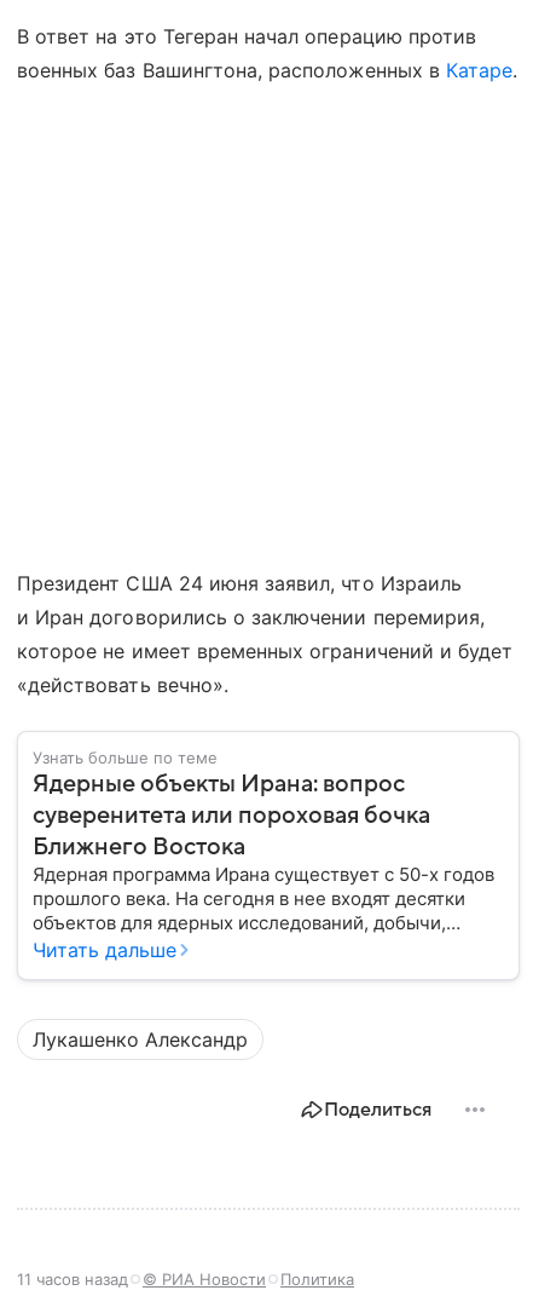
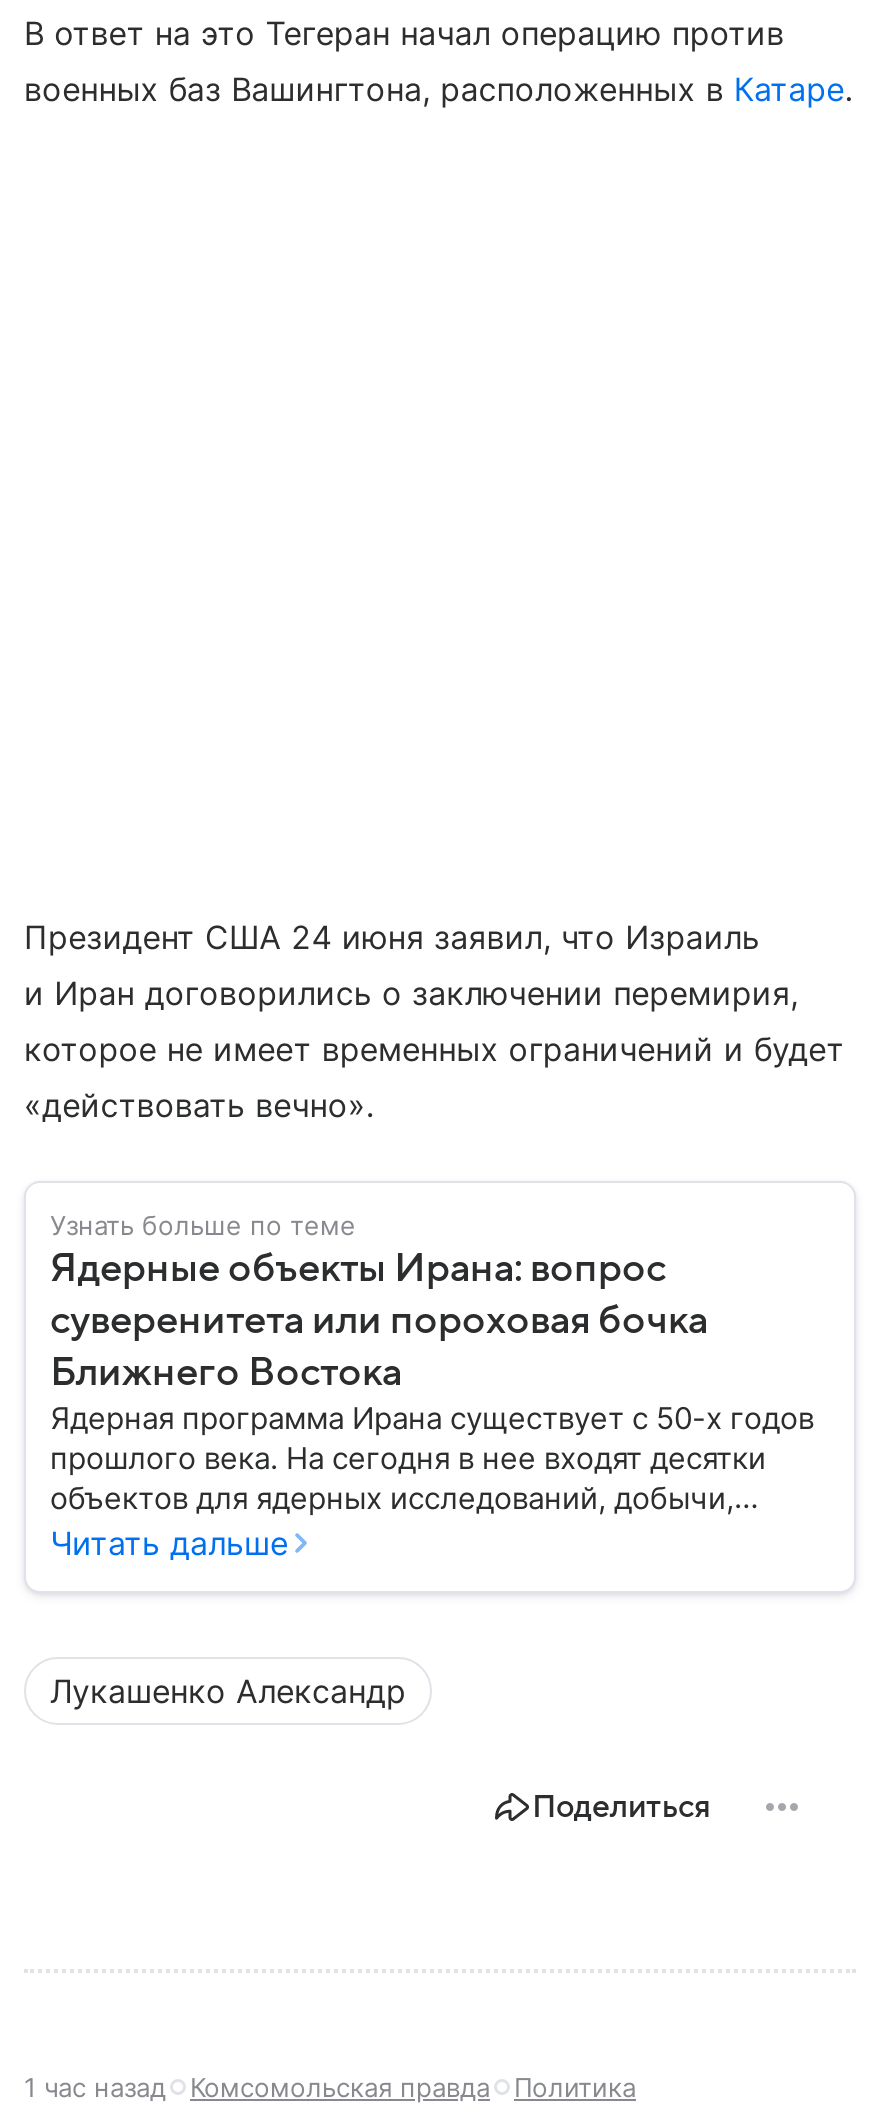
- 11 часов назад
- © РИА Новости
+ 1 час назад
+ Комсомольская правда
